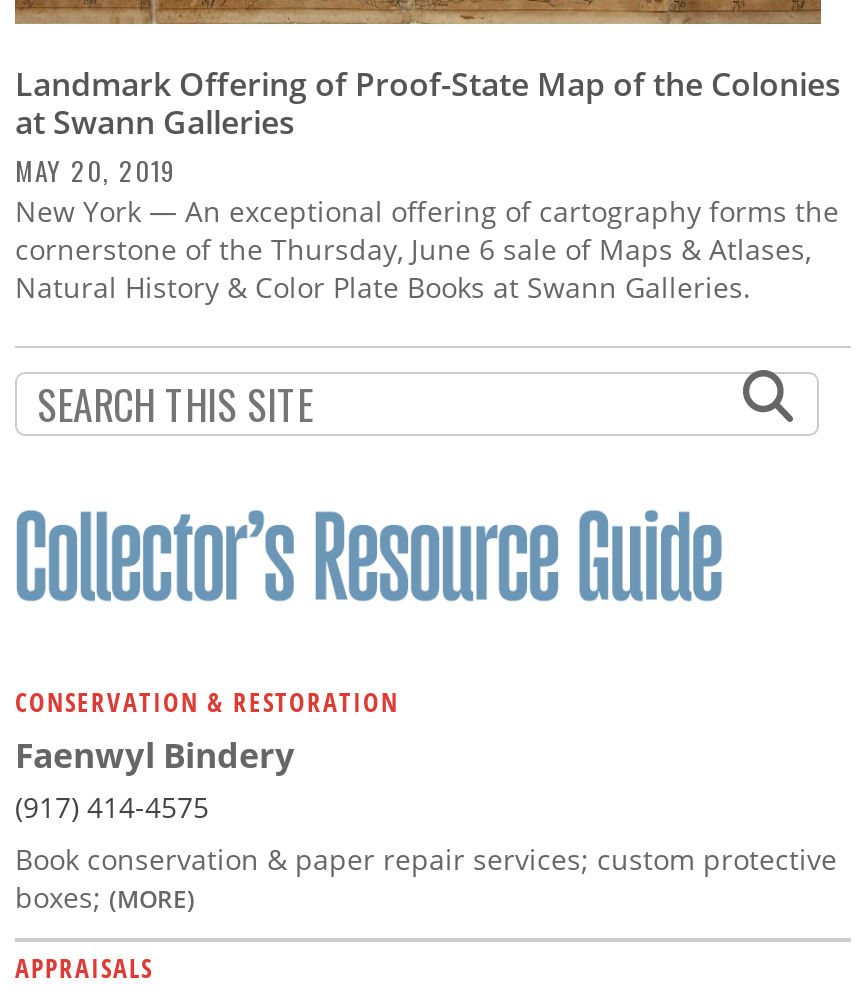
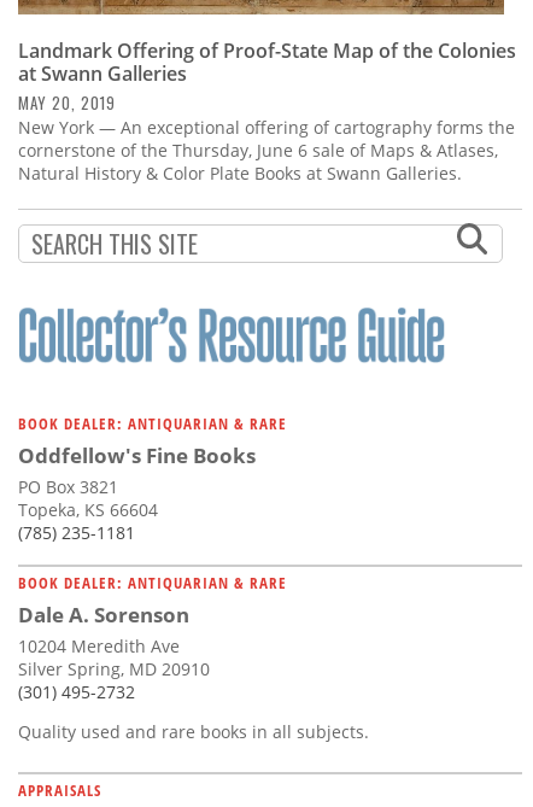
- CONSERVATION & RESTORATION
- Faenwyl Bindery
- (917) 414-4575
- Book conservation & paper repair services; custom protective
- boxes; (MORE)
+ BOOK DEALER: ANTIQUARIAN & RARE
+ Oddfellow's Fine Books
+ PO Box 3821
+ Topeka, KS 66604
+ (785) 235-1181
+ BOOK DEALER: ANTIQUARIAN & RARE
+ Dale A. Sorenson
+ 10204 Meredith Ave
+ Silver Spring, MD 20910
+ (301) 495-2732
+ Quality used and rare books in all subjects.
